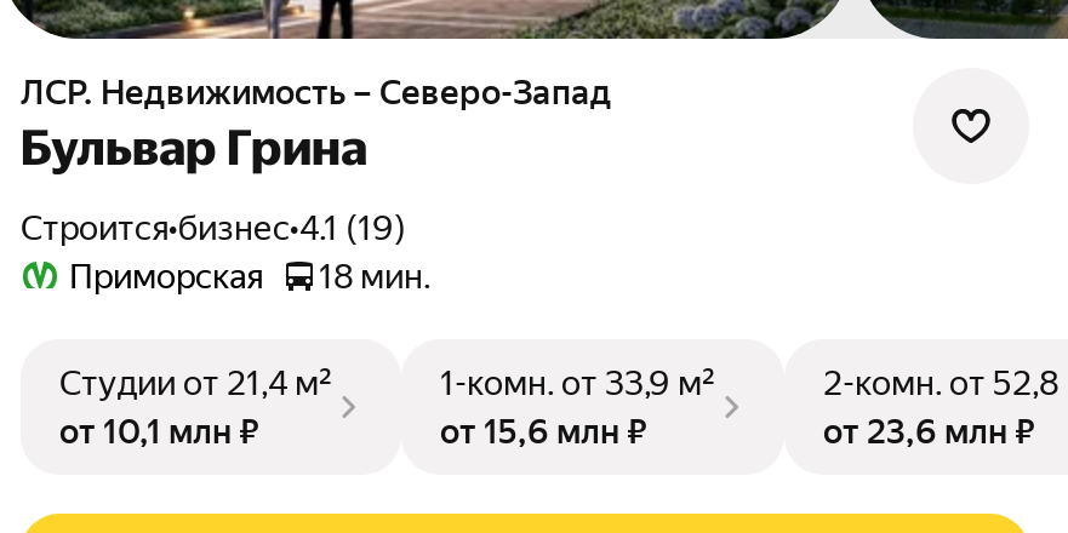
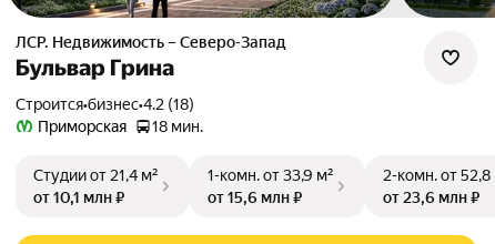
- Строится•бизнес•4.1 (19)
+ Строится•бизнес•4.2 (18)
